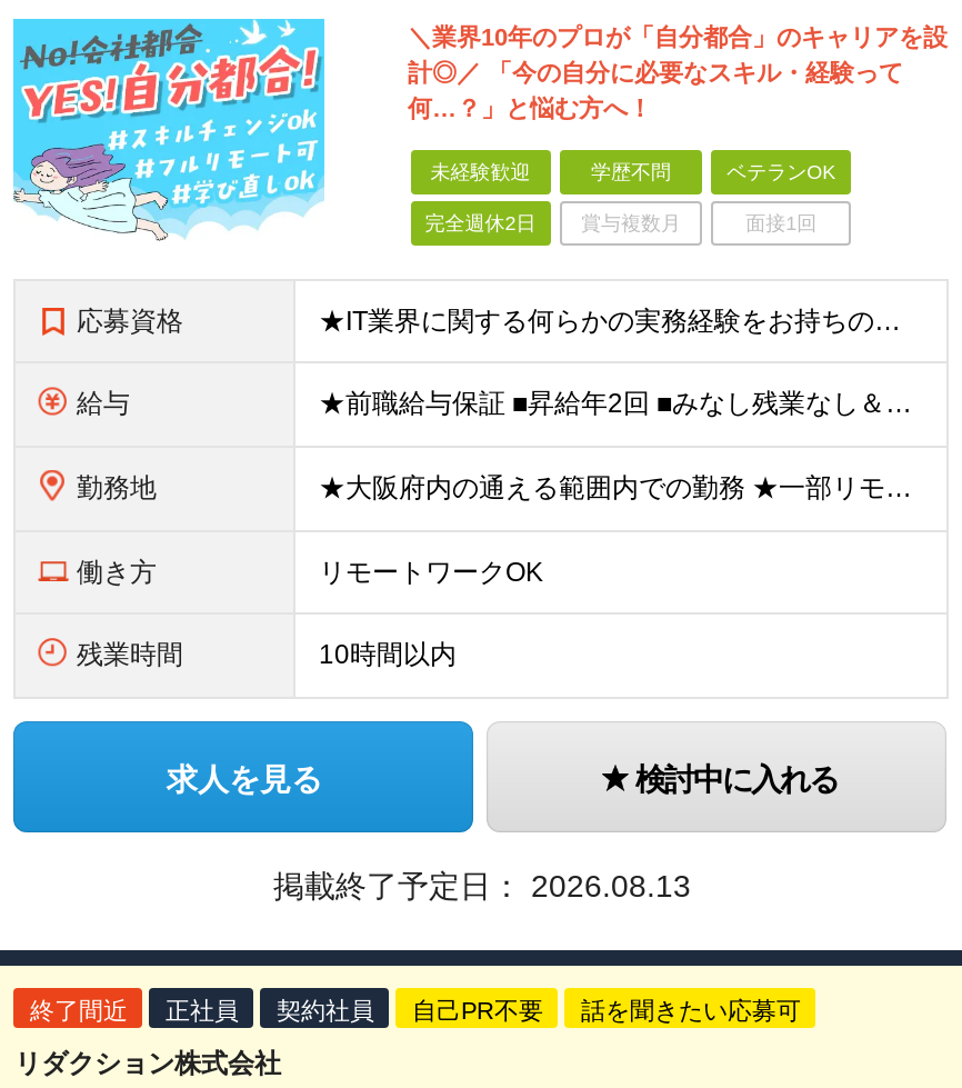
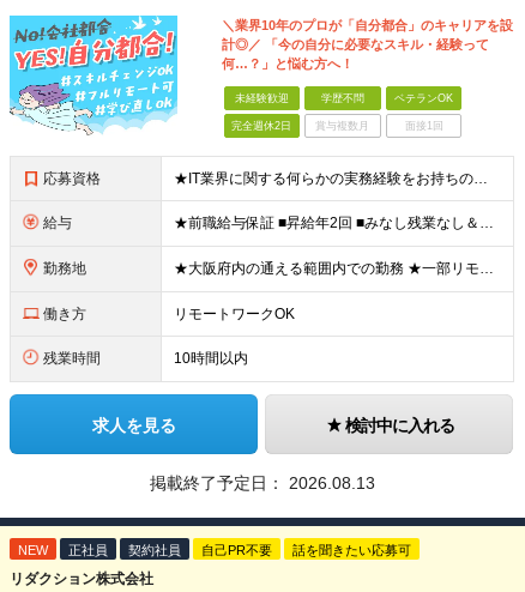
- 終了間近
+ NEW
